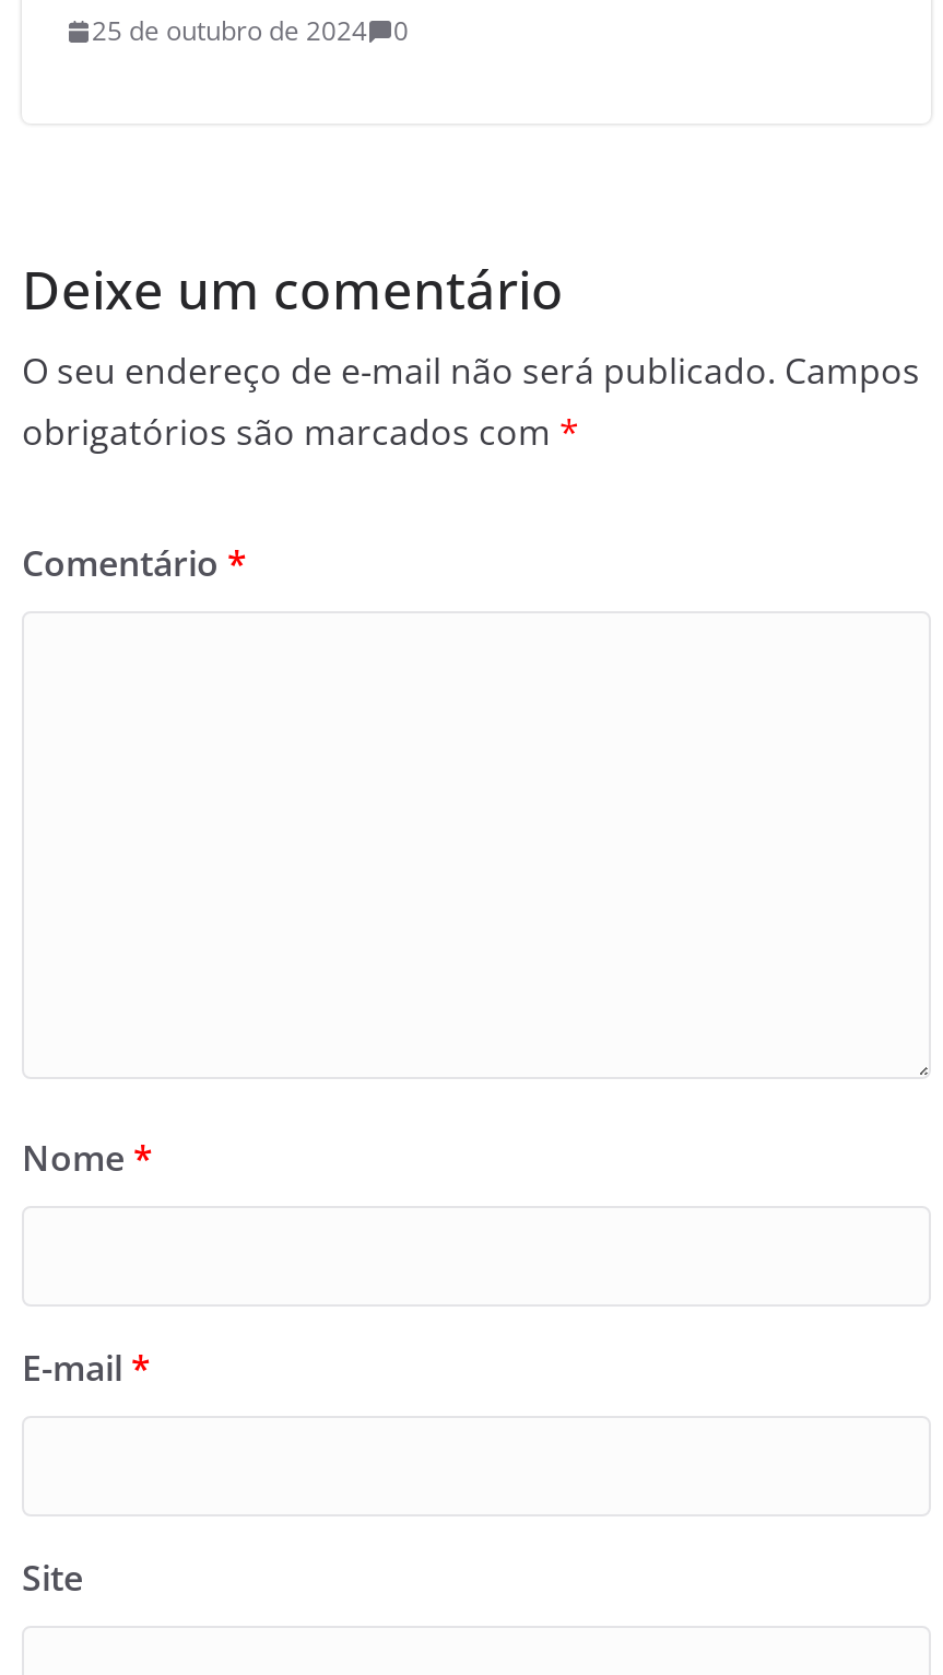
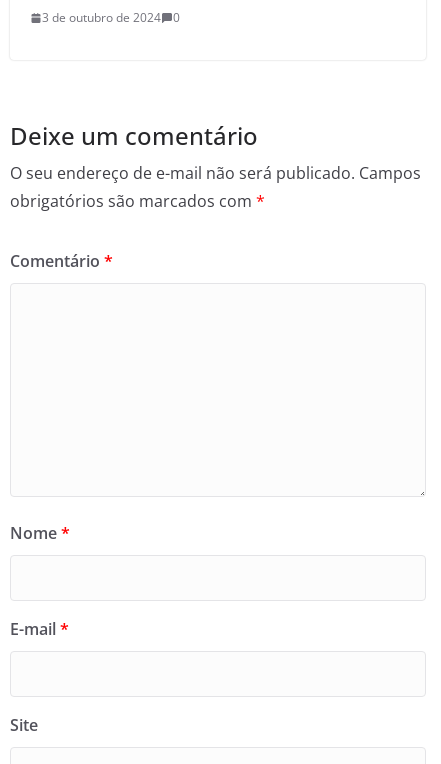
- 25 de outubro de 2024 0
+ 3 de outubro de 2024 0
